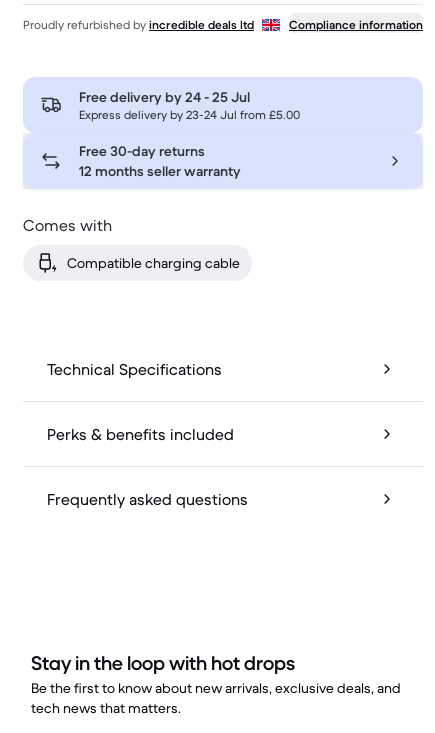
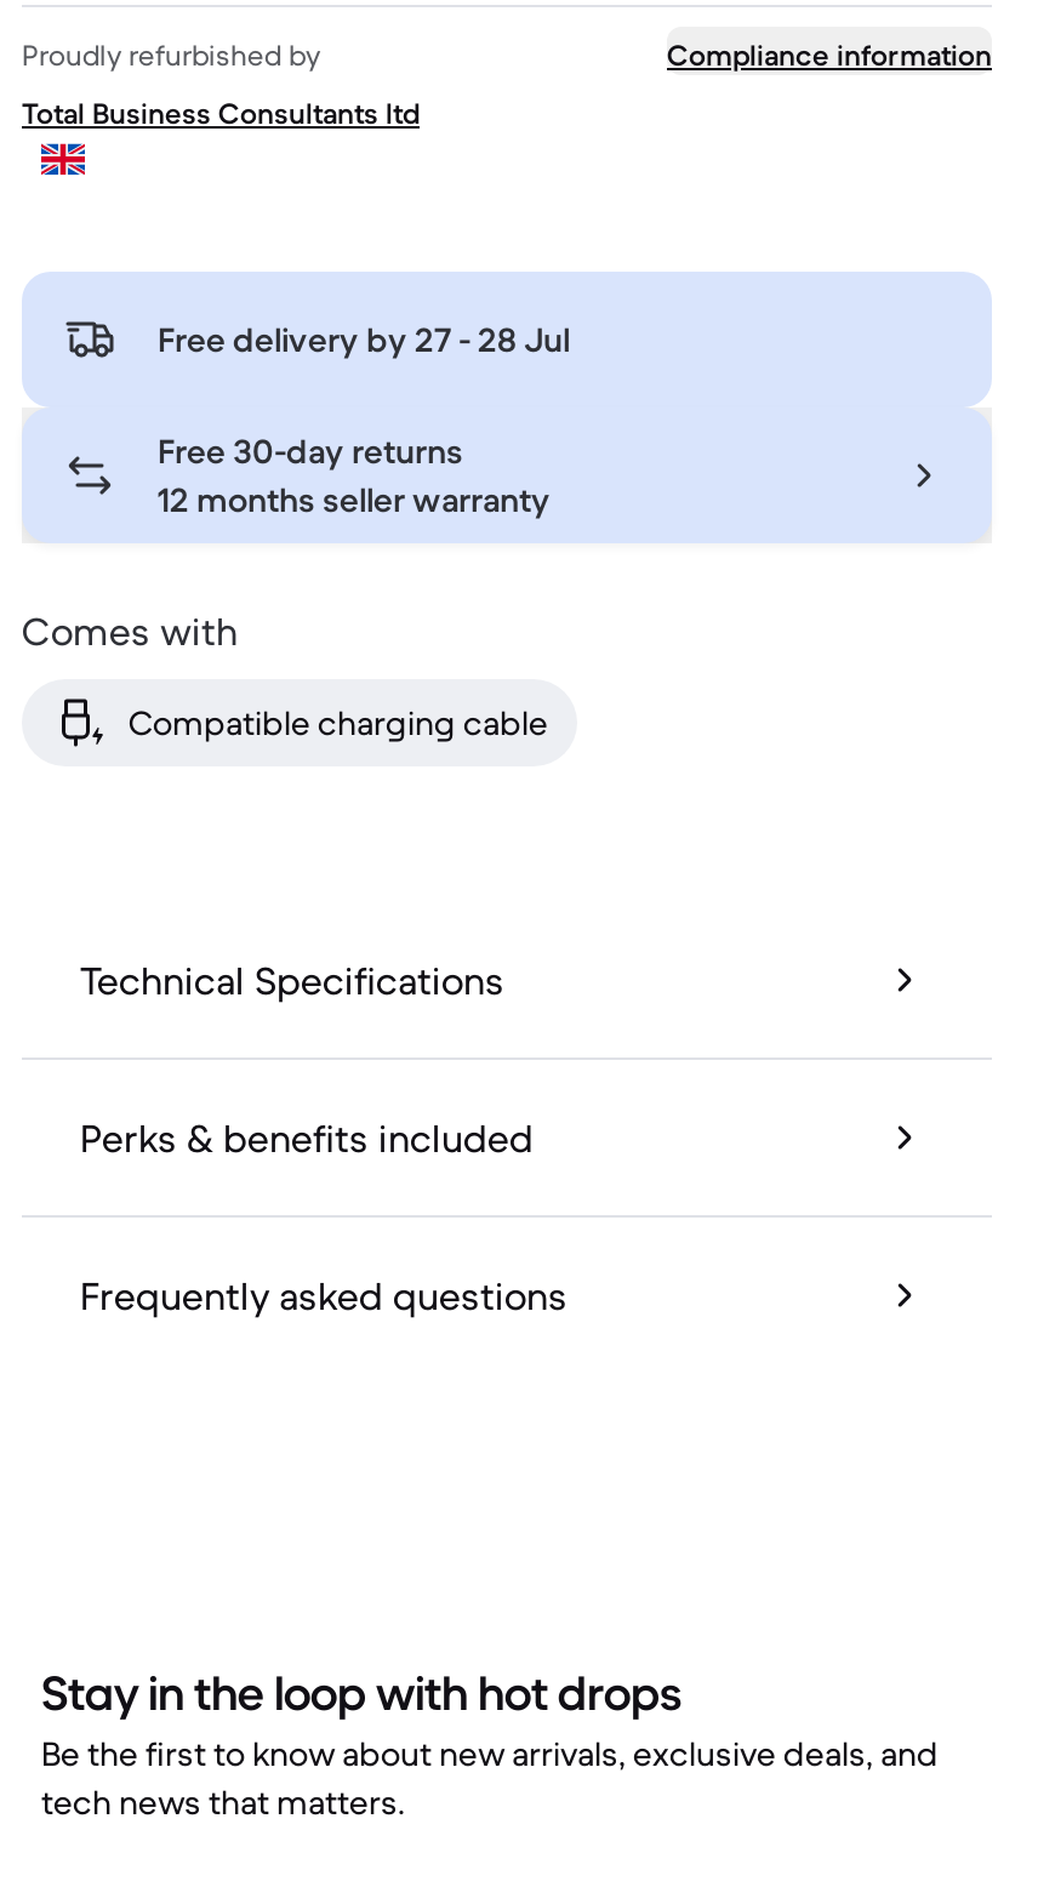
- Proudly refurbished by incredible deals ltd
+ Proudly refurbished by
+ Total Business Consultants ltd

- Free delivery by 24 - 25 Jul
- Express delivery by 23-24 Jul from £5.00
+ Free delivery by 27 - 28 Jul
